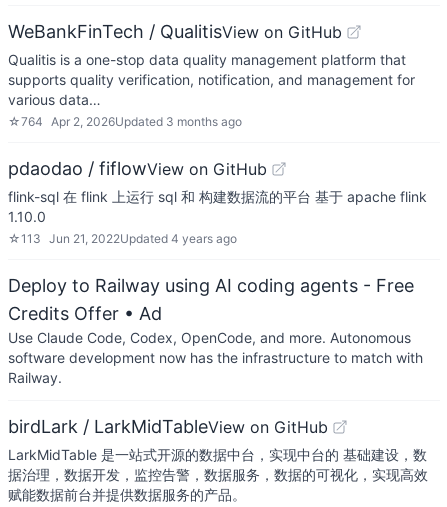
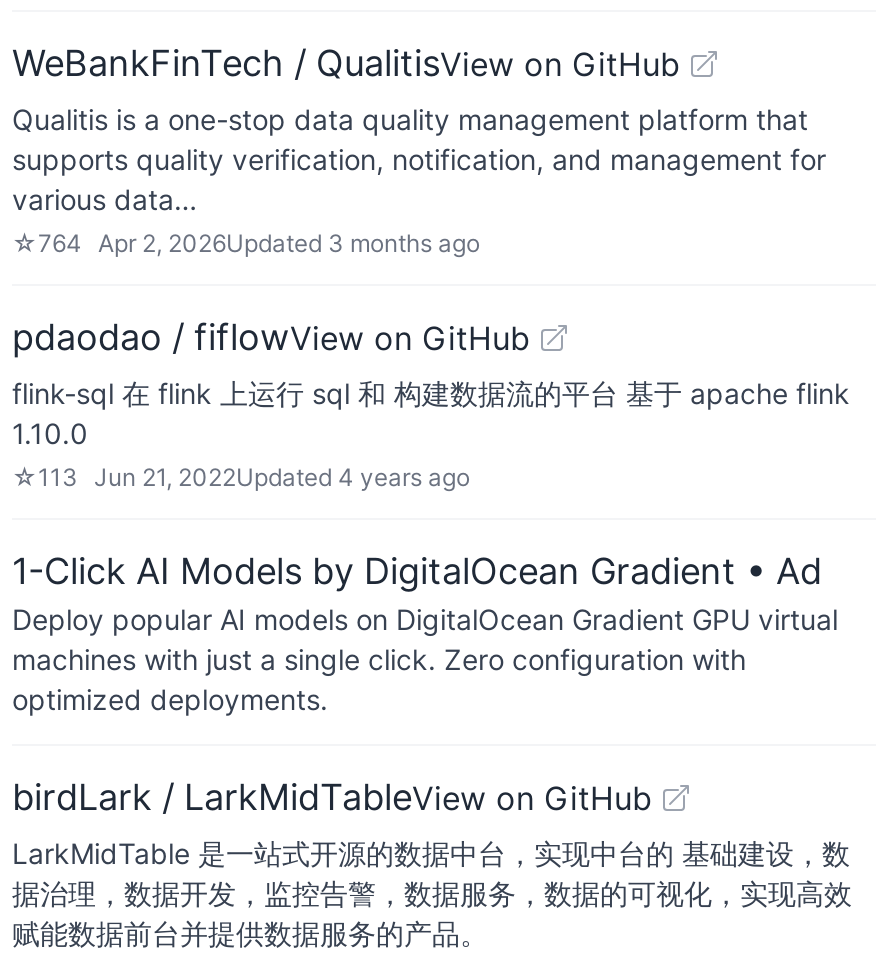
- Deploy to Railway using AI coding agents - Free
- Credits Offer • Ad
- Use Claude Code, Codex, OpenCode, and more. Autonomous
- software development now has the infrastructure to match with
- Railway.
+ 1-Click AI Models by DigitalOcean Gradient • Ad
+ Deploy popular AI models on DigitalOcean Gradient GPU virtual
+ machines with just a single click. Zero configuration with
+ optimized deployments.
